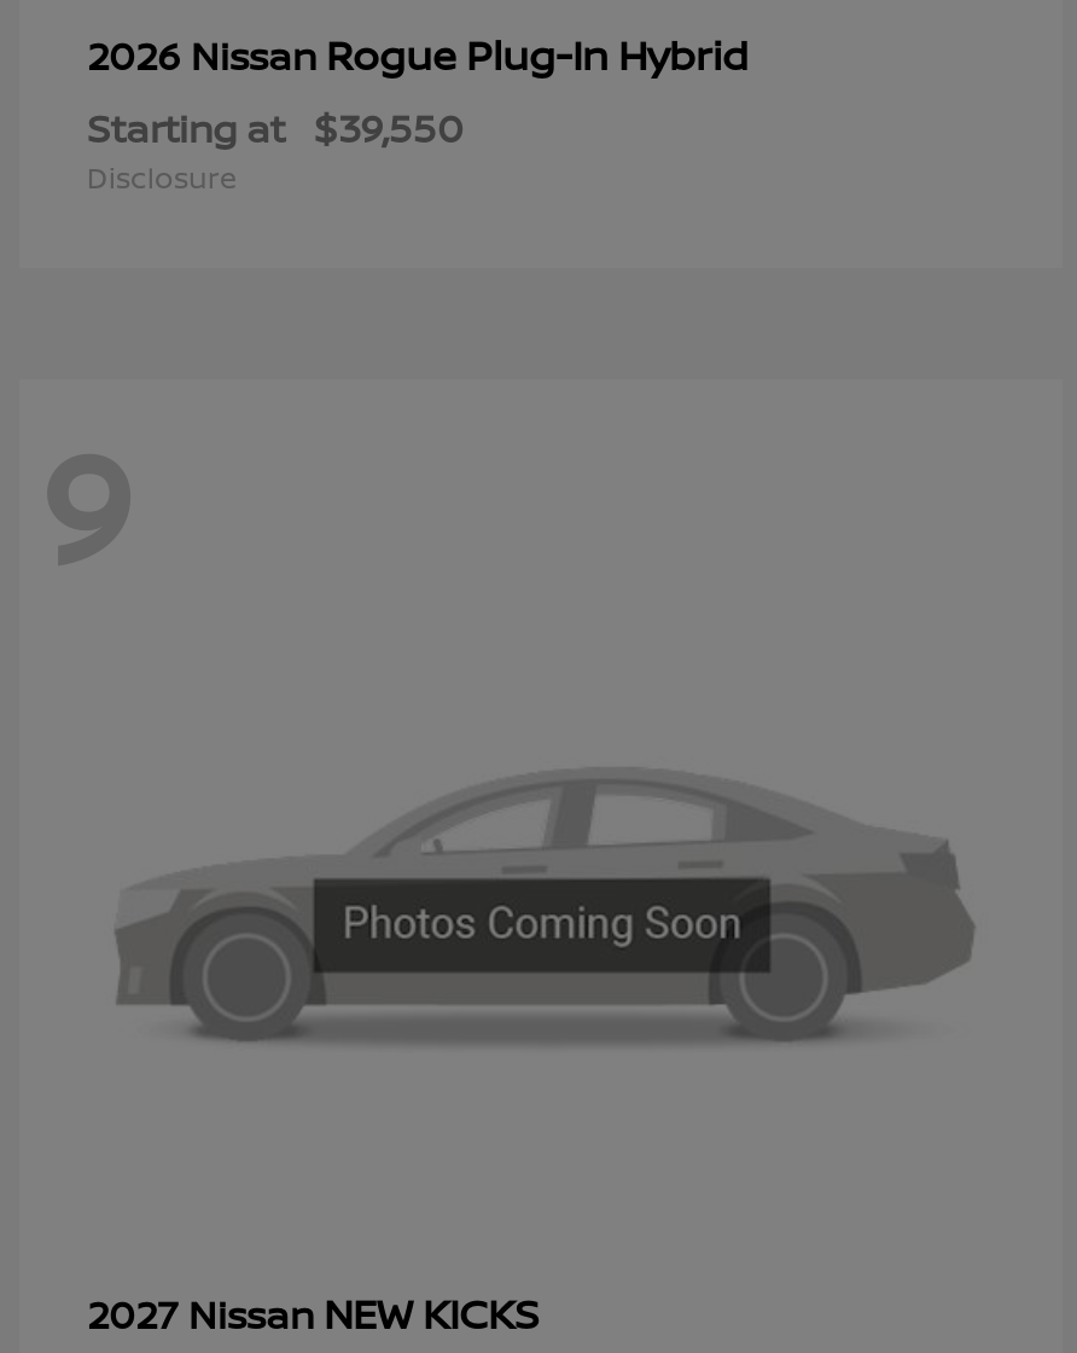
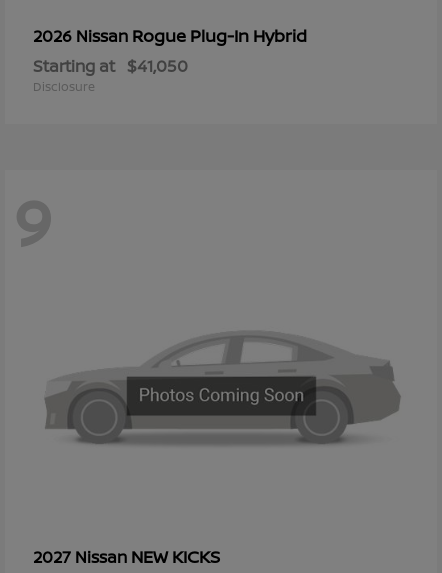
- Starting at $39,550
+ Starting at $41,050
